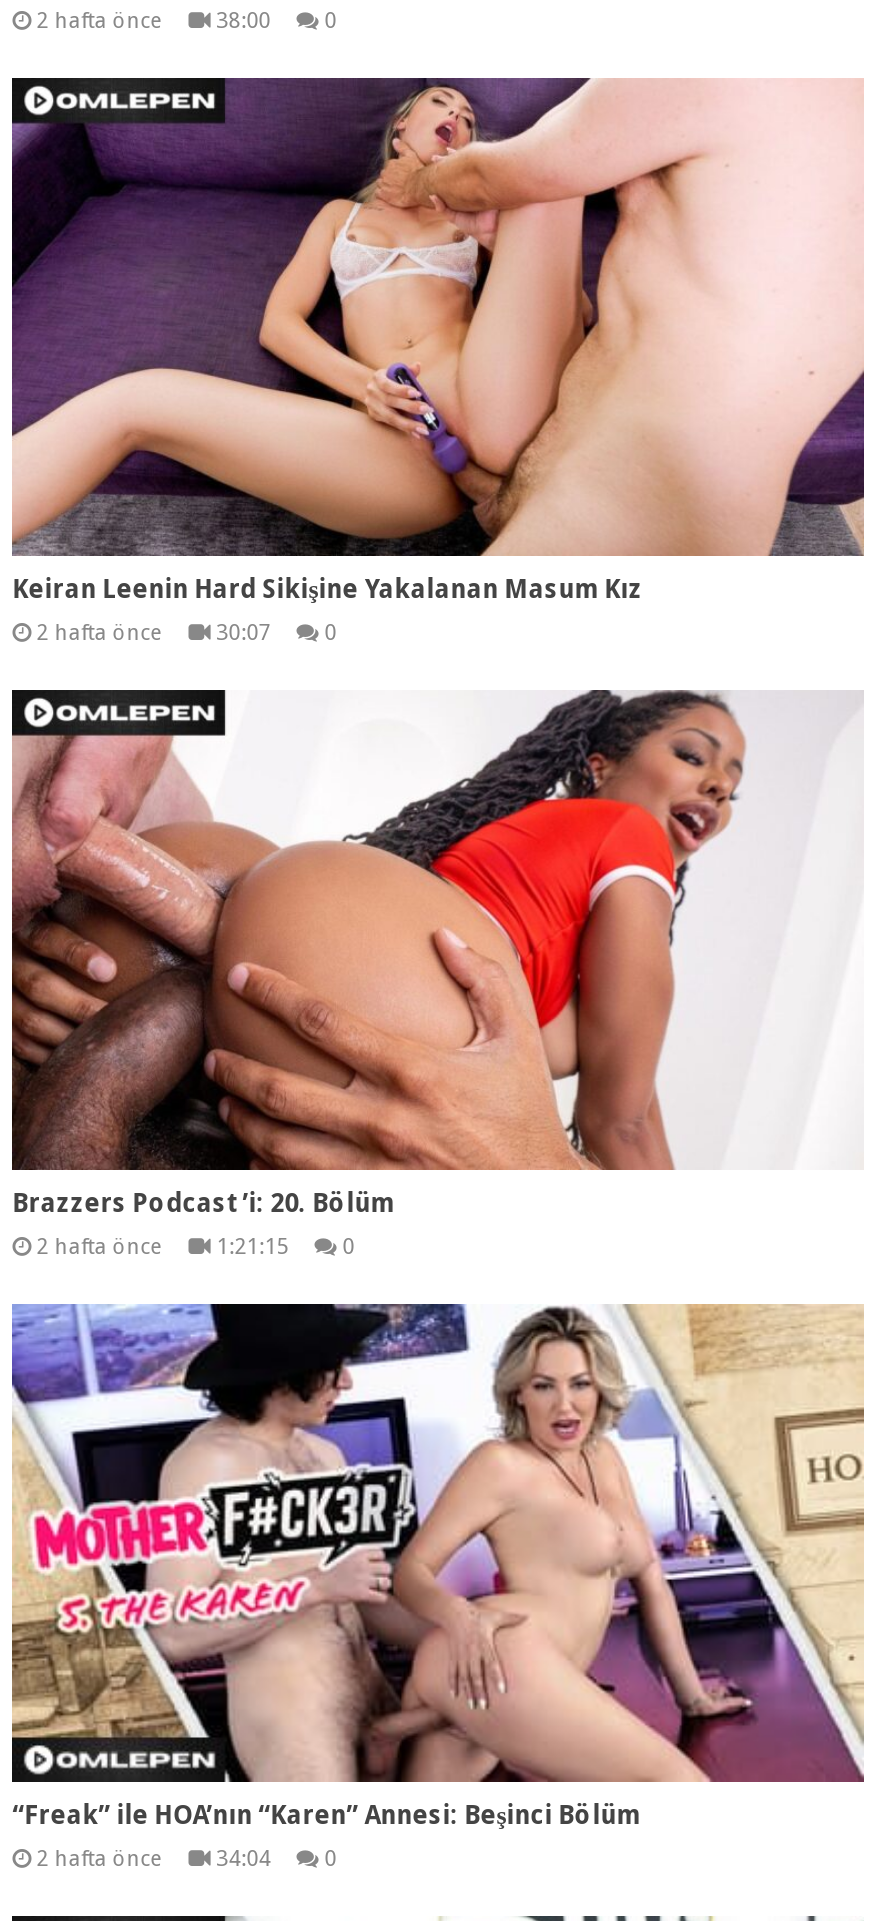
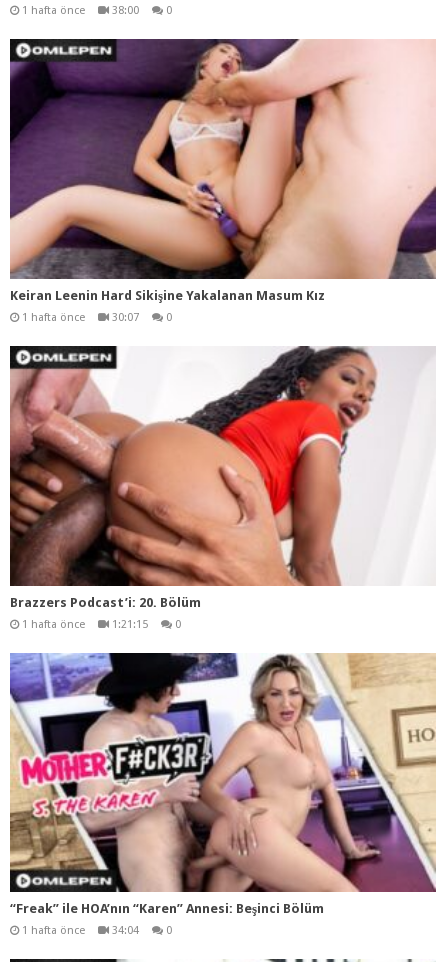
- 2 hafta önce
+ 1 hafta önce

- 2 hafta önce
+ 1 hafta önce

- 2 hafta önce
+ 1 hafta önce

- 2 hafta önce
+ 1 hafta önce
